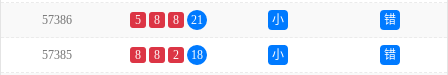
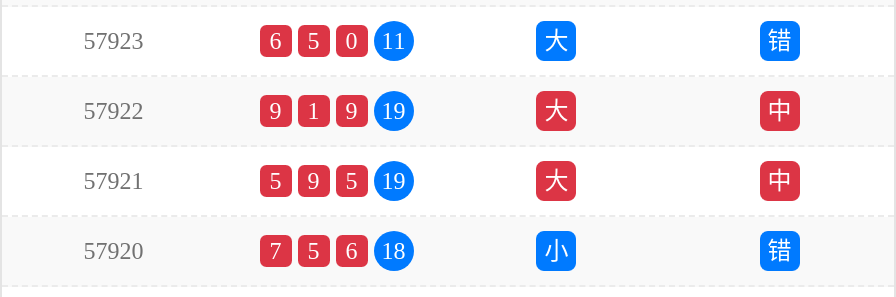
- 57386
+ 57923
+ 6

- 8
- 8
- 21
- 小
+ 0
+ 11
+ 大

- 57385
- 8
- 8
- 2
+ 57922
+ 9
+ 1
+ 9
+ 19
+ 大
+ 中
+ 57921
+ 5
+ 9
+ 5
+ 19
+ 大
+ 中
+ 57920
+ 7
+ 5
+ 6
